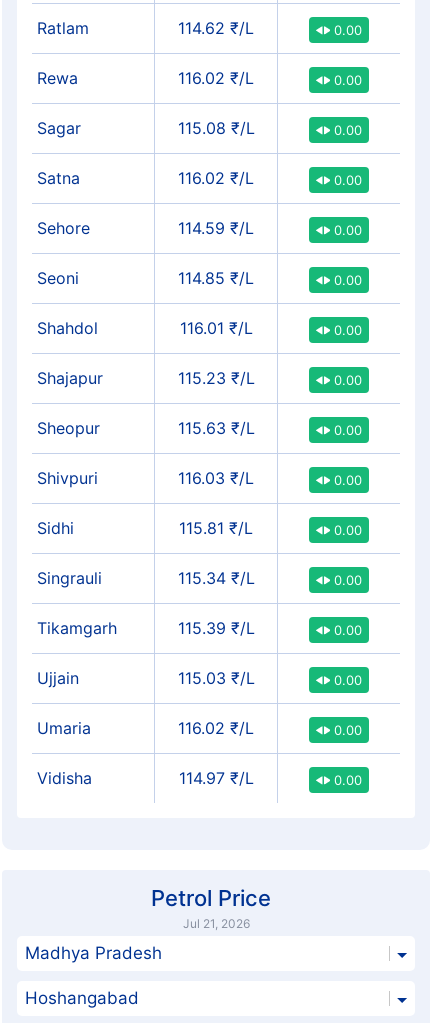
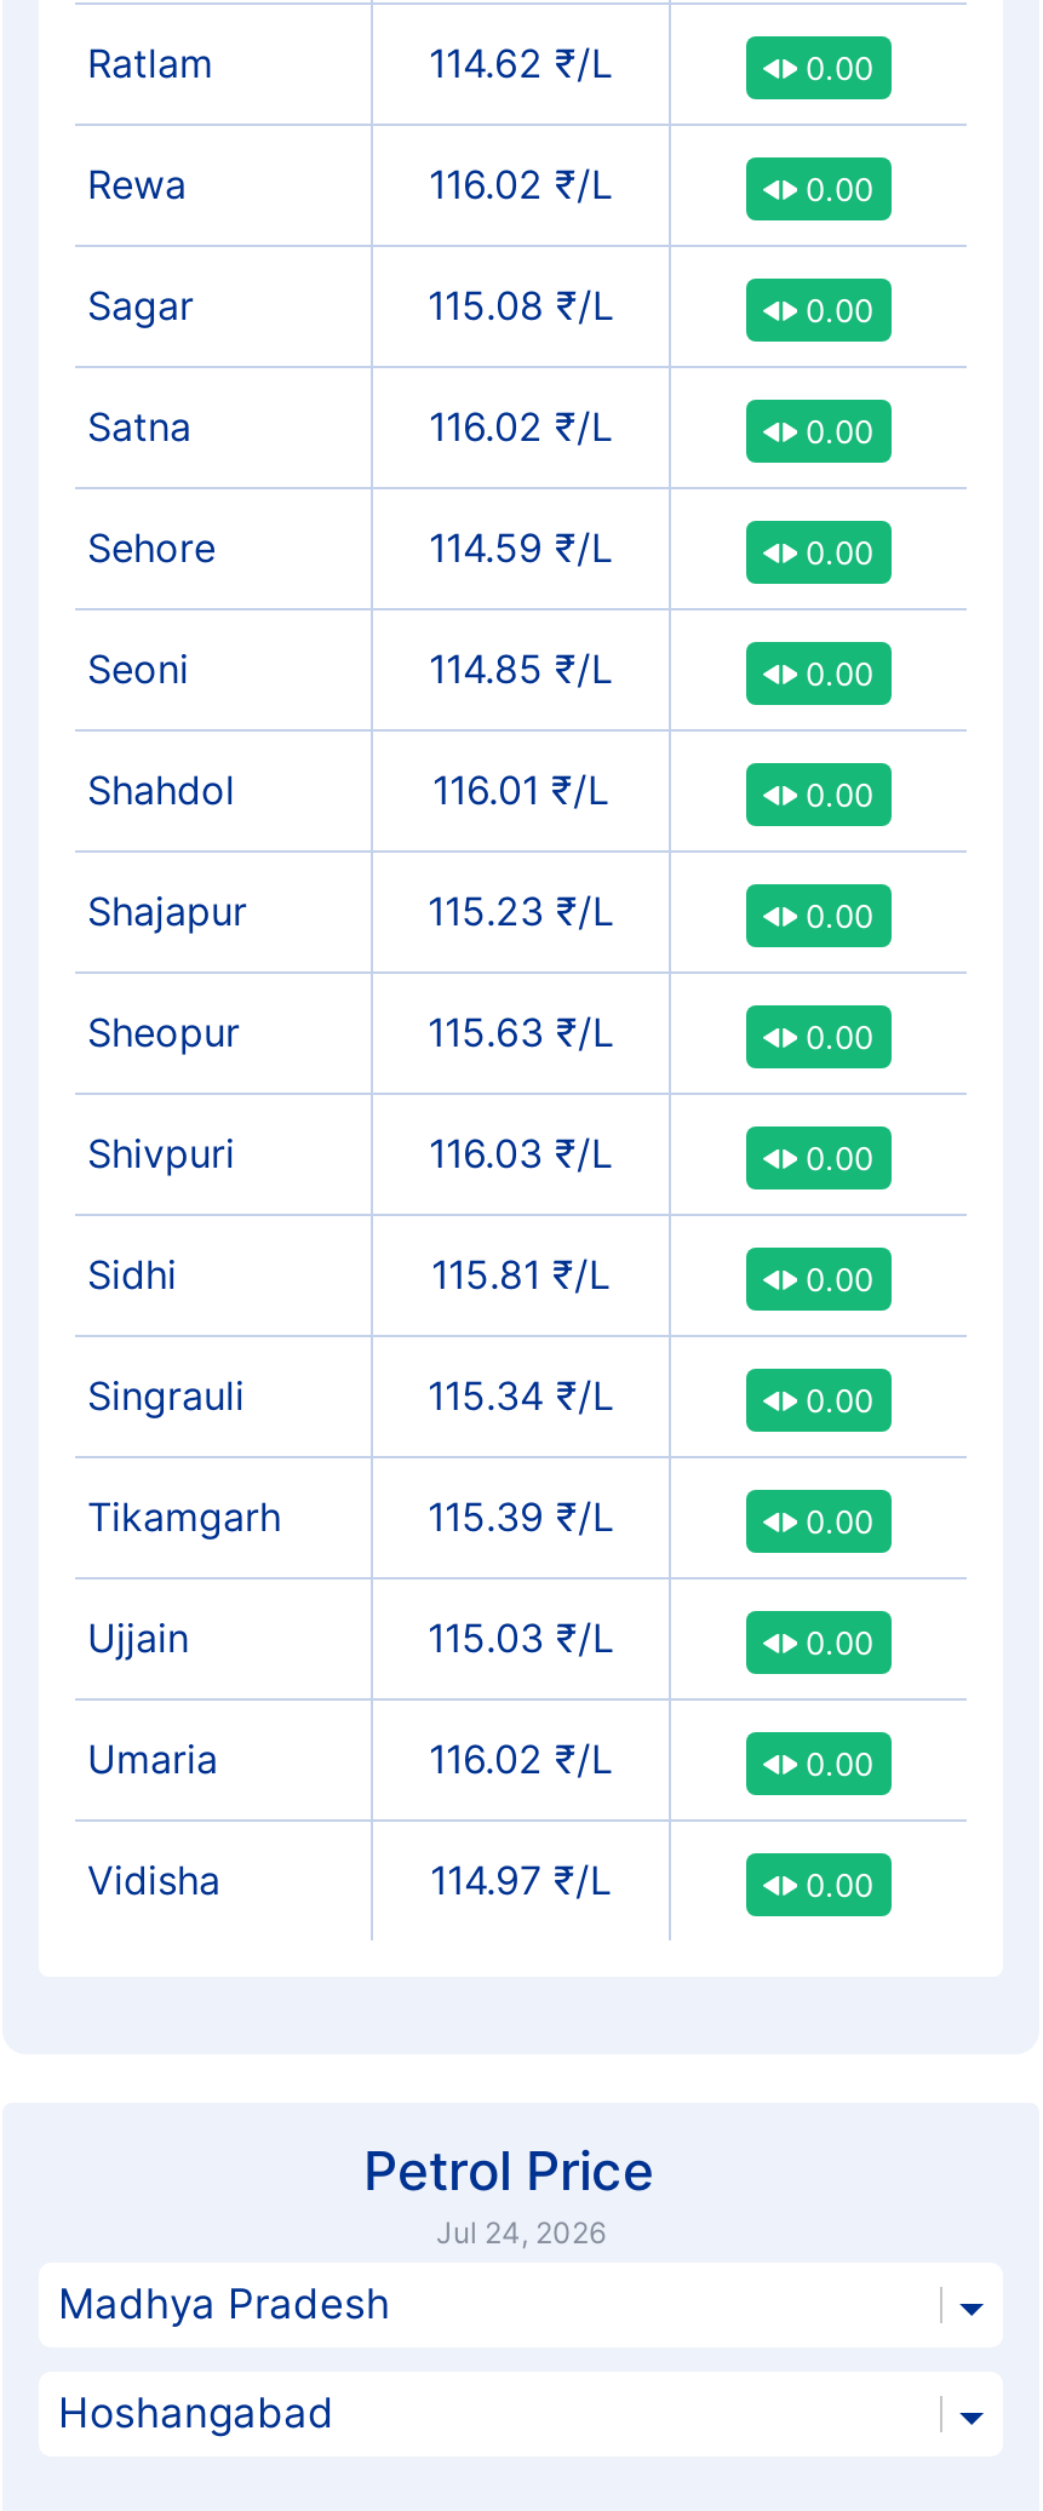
- Jul 21, 2026
+ Jul 24, 2026
